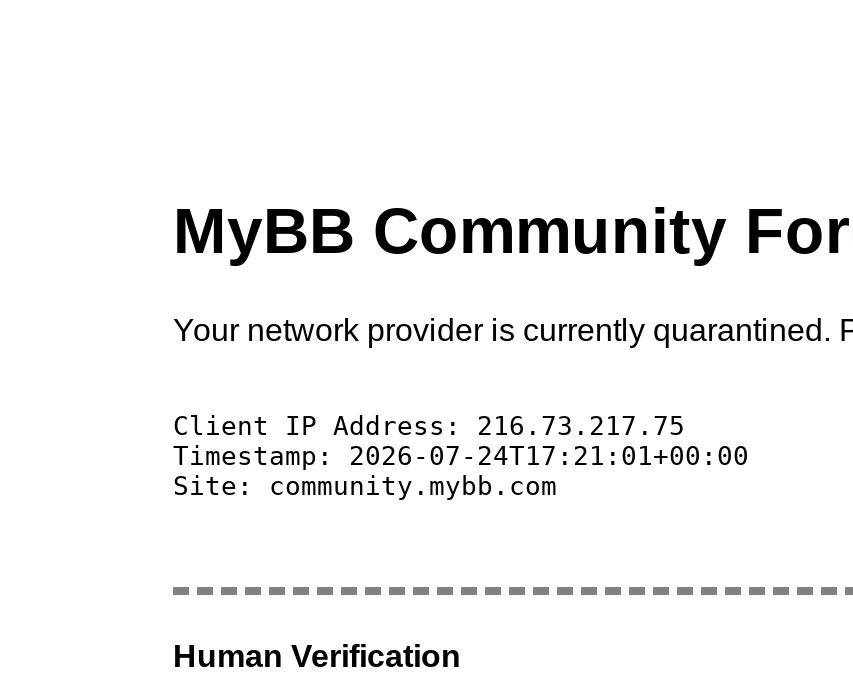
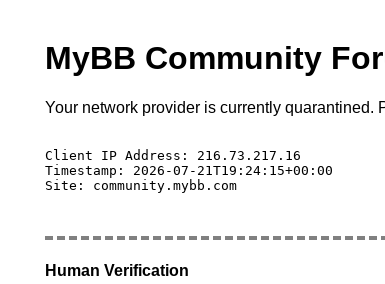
- Client IP Address: 216.73.217.75
+ Client IP Address: 216.73.217.16

- Timestamp: 2026-07-24T17:21:01+00:00
+ Timestamp: 2026-07-21T19:24:15+00:00
